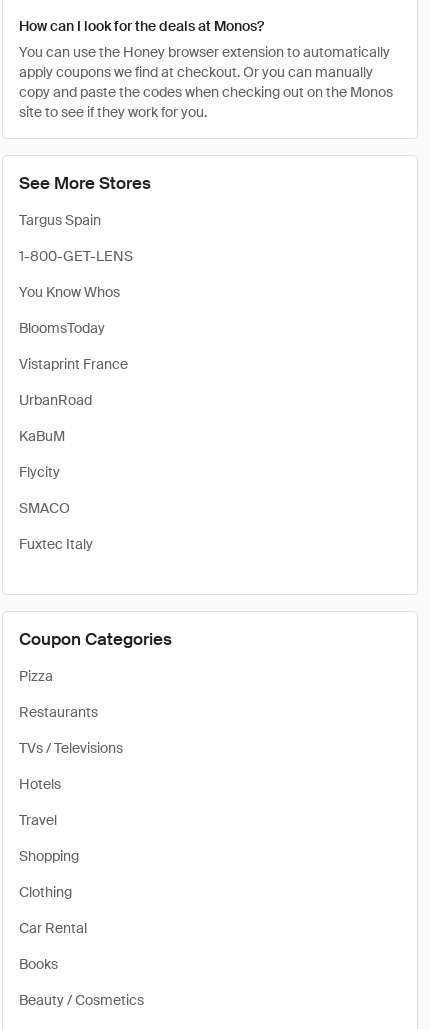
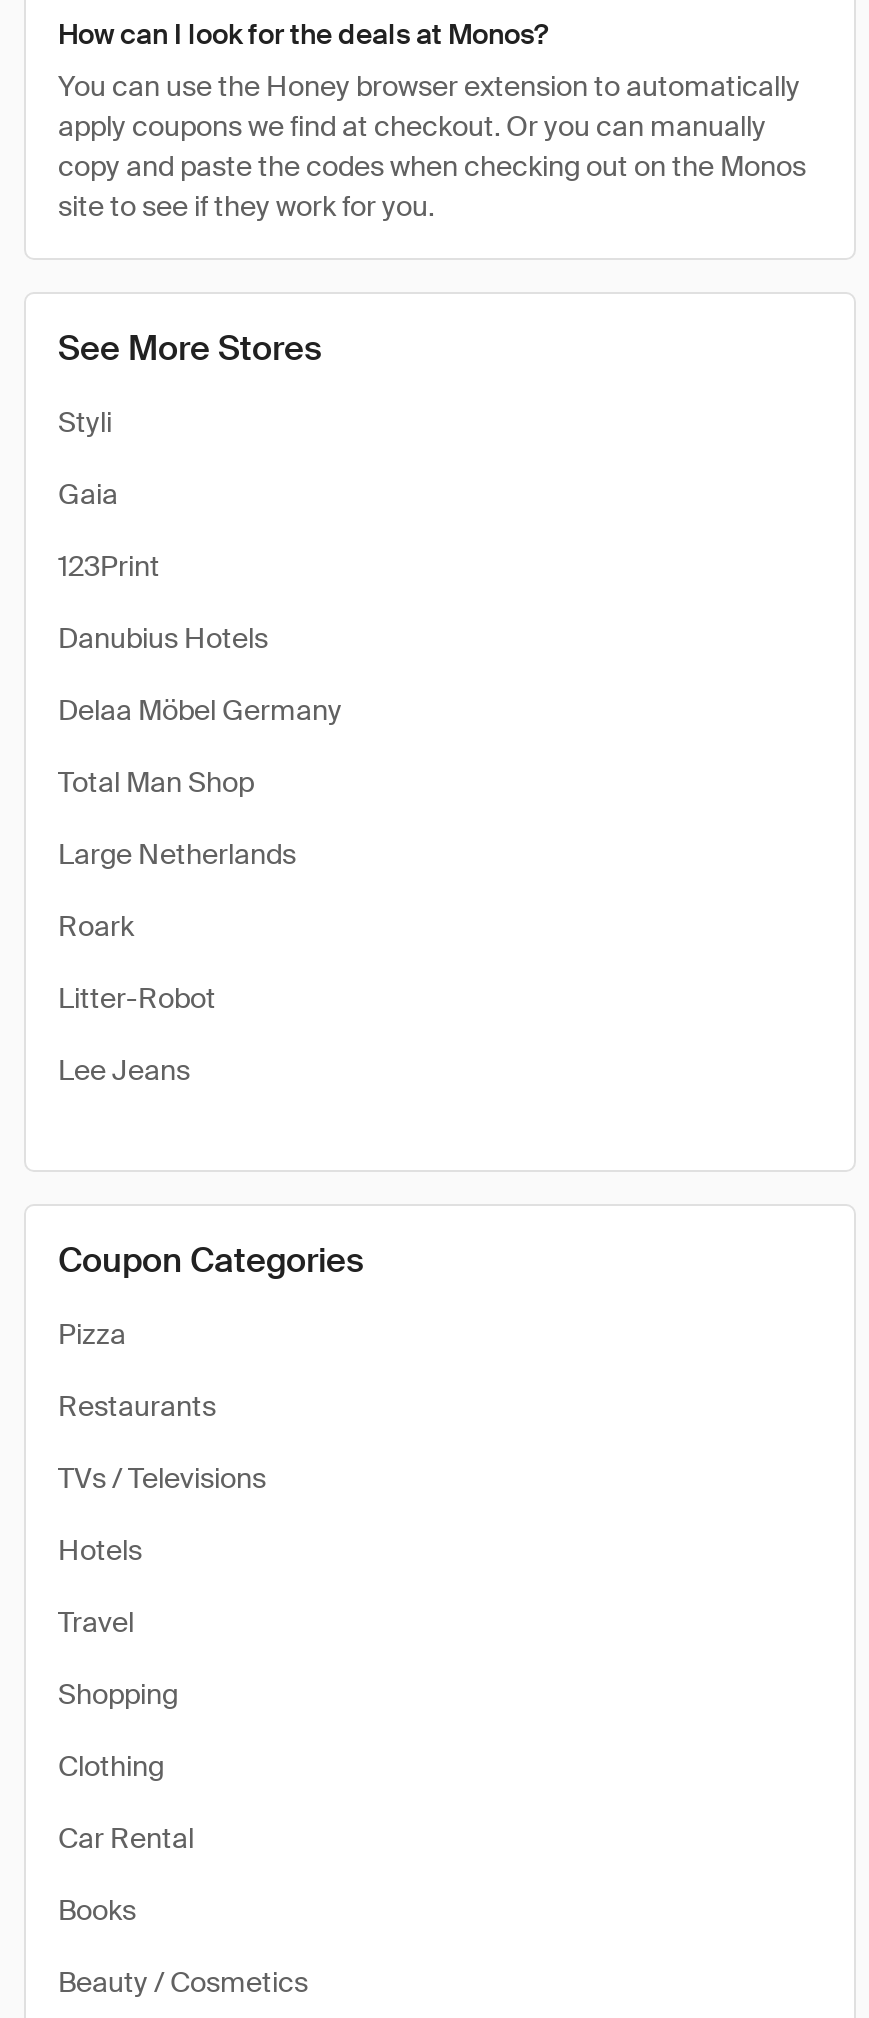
- Targus Spain
+ Styli

- 1-800-GET-LENS
+ Gaia

- You Know Whos
+ 123Print

- BloomsToday
+ Danubius Hotels

- Vistaprint France
+ Delaa Möbel Germany

- UrbanRoad
+ Total Man Shop

- KaBuM
+ Large Netherlands

- Flycity
+ Roark

- SMACO
+ Litter-Robot

- Fuxtec Italy
+ Lee Jeans
